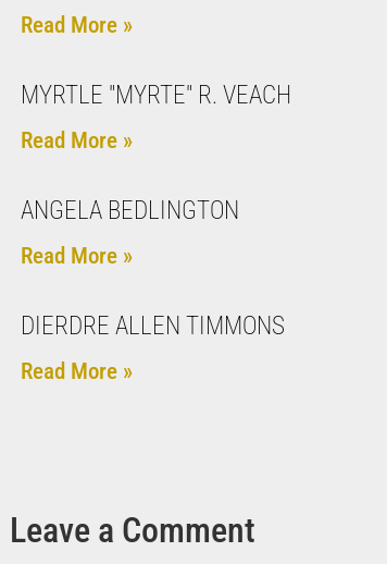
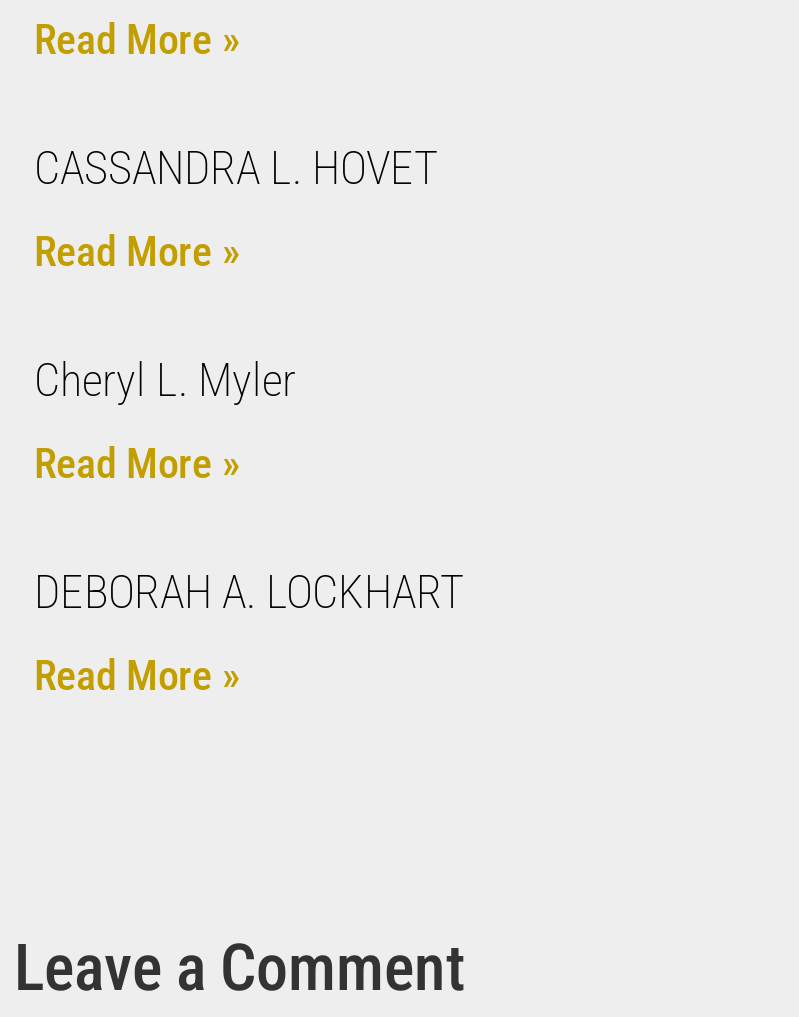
- MYRTLE "MYRTE" R. VEACH
+ CASSANDRA L. HOVET

- ANGELA BEDLINGTON
+ Cheryl L. Myler

- DIERDRE ALLEN TIMMONS
+ DEBORAH A. LOCKHART
